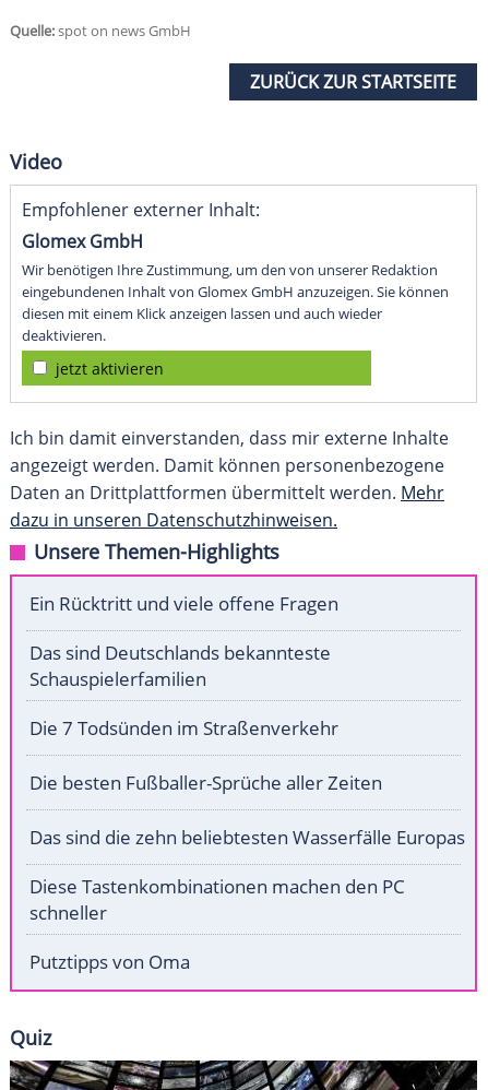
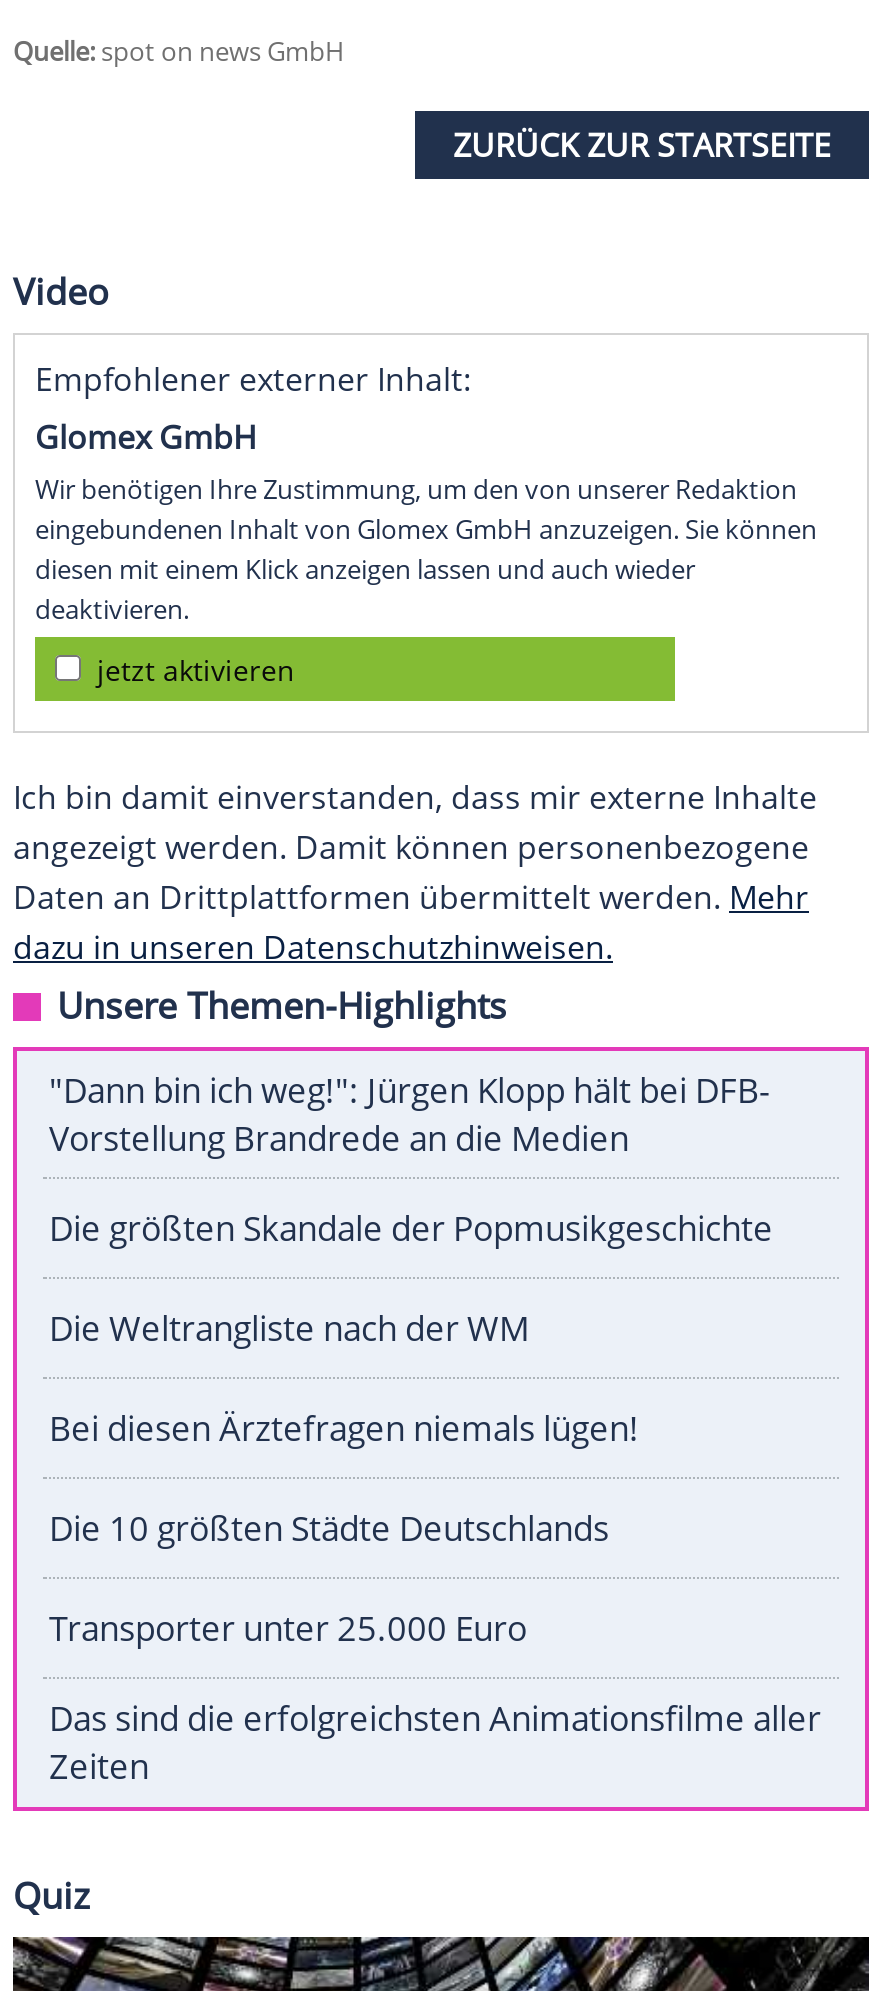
- Ein Rücktritt und viele offene Fragen
+ "Dann bin ich weg!": Jürgen Klopp hält bei DFB-
+ Vorstellung Brandrede an die Medien

- Das sind Deutschlands bekannteste
- Schauspielerfamilien
+ Die größten Skandale der Popmusikgeschichte

- Die 7 Todsünden im Straßenverkehr
+ Die Weltrangliste nach der WM

- Die besten Fußballer-Sprüche aller Zeiten
+ Bei diesen Ärztefragen niemals lügen!

- Das sind die zehn beliebtesten Wasserfälle Europas
+ Die 10 größten Städte Deutschlands

- Diese Tastenkombinationen machen den PC
- schneller
+ Transporter unter 25.000 Euro

- Putztipps von Oma
+ Das sind die erfolgreichsten Animationsfilme aller
+ Zeiten
